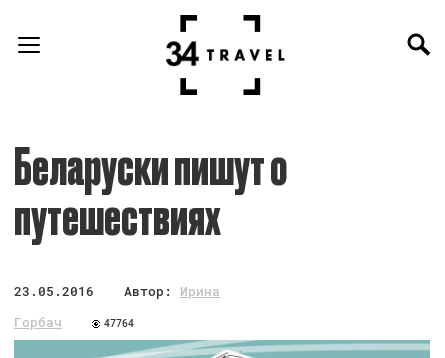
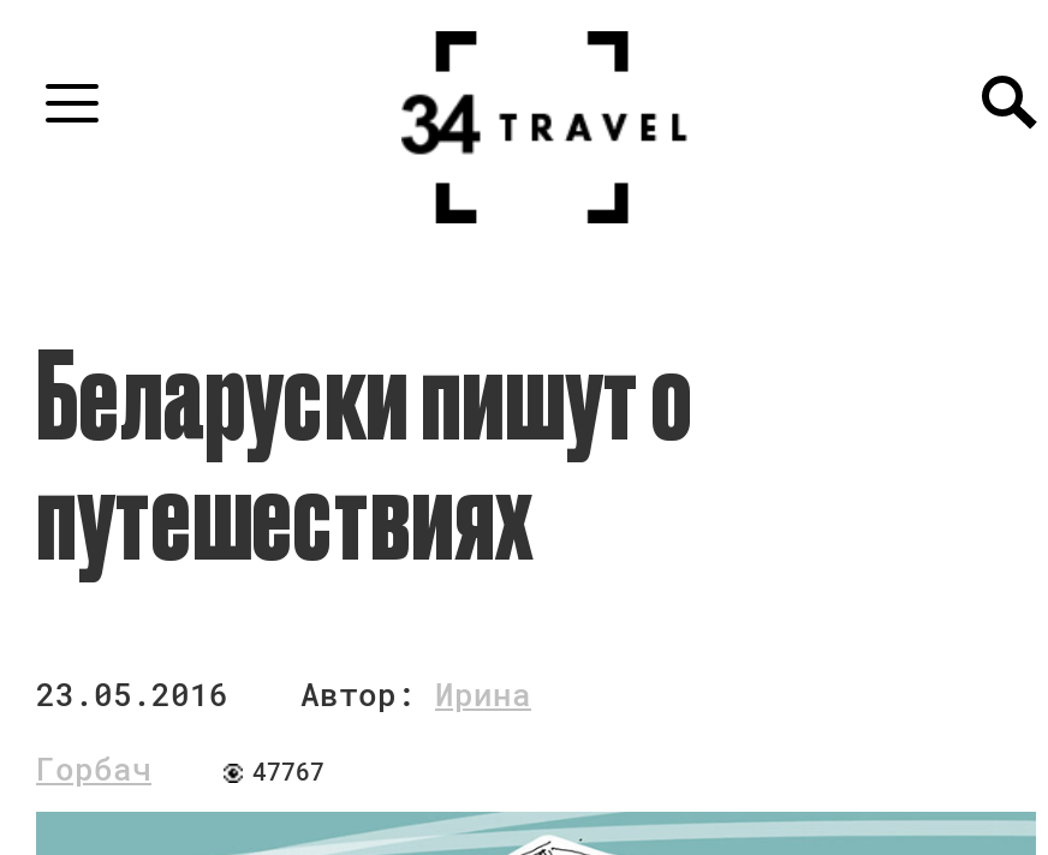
- 47764
+ 47767
